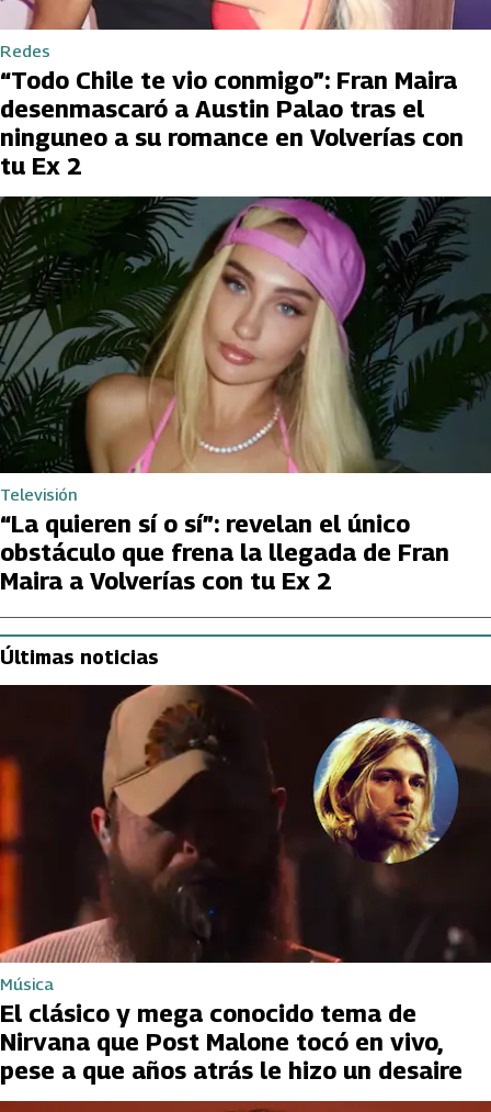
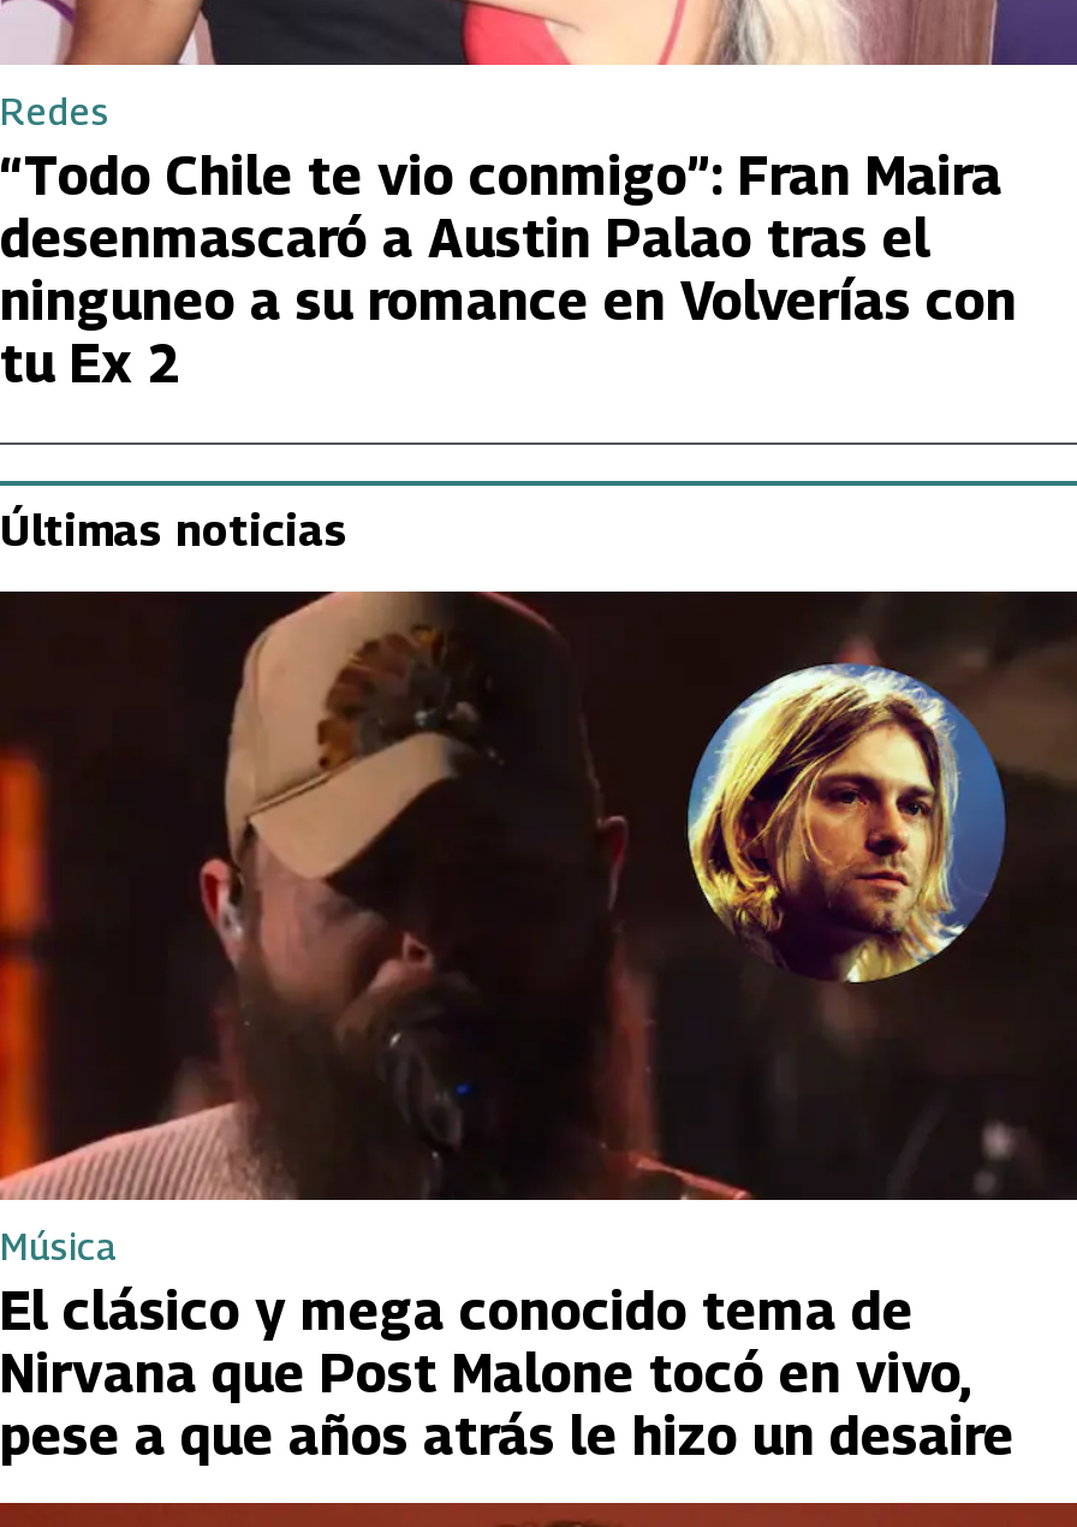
- [image]
- Televisión
- “La quieren sí o sí”: revelan el único
- obstáculo que frena la llegada de Fran
- Maira a Volverías con tu Ex 2
